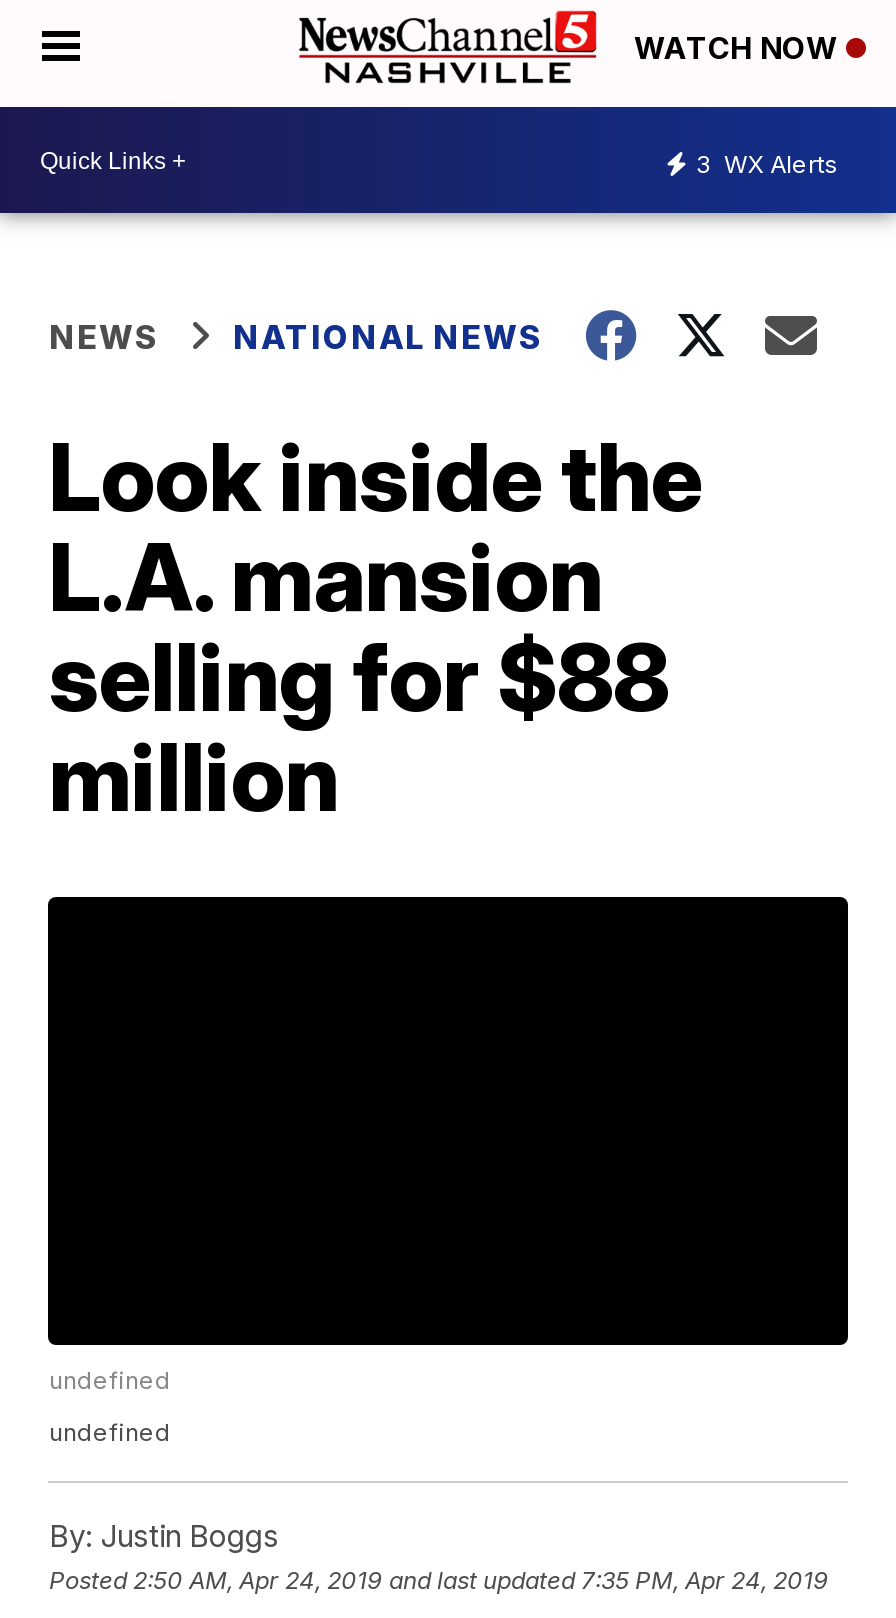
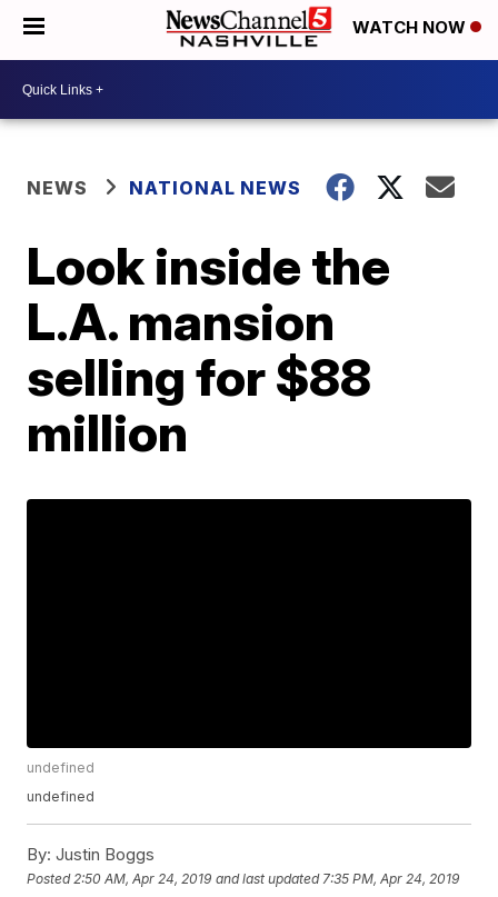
- 3 WX Alerts
